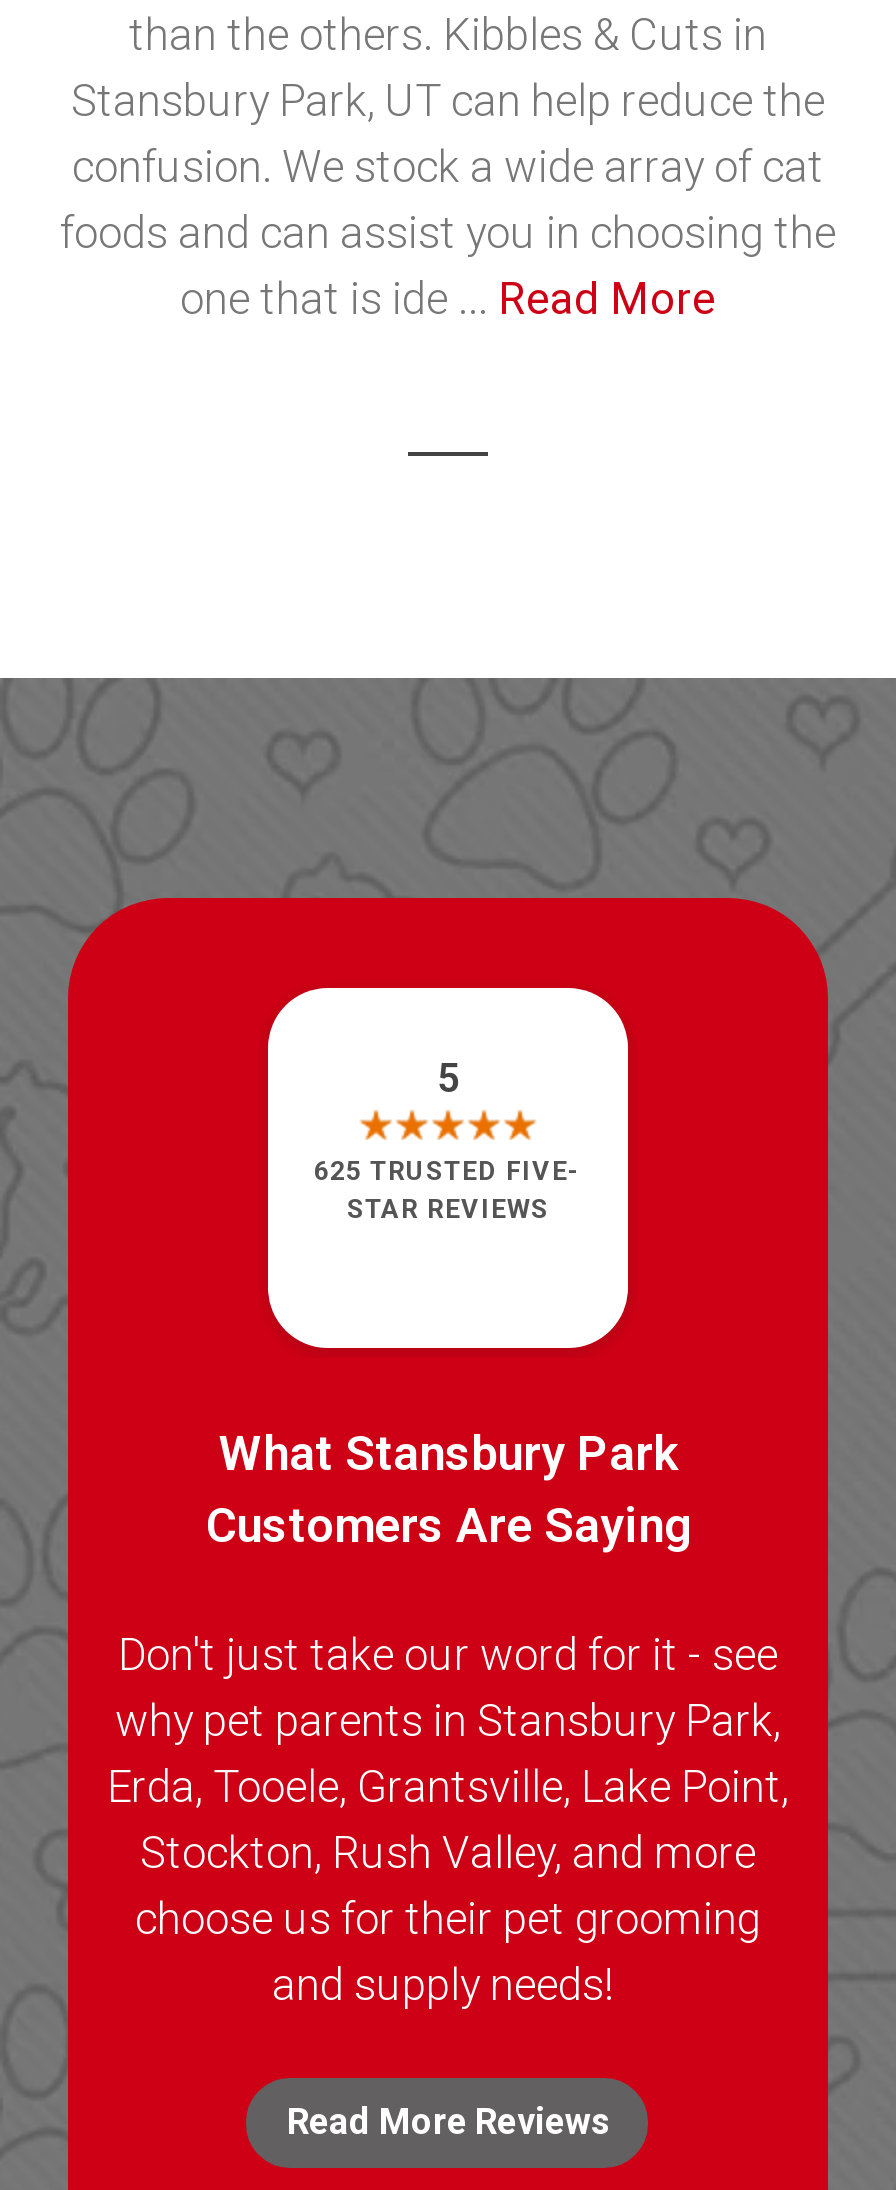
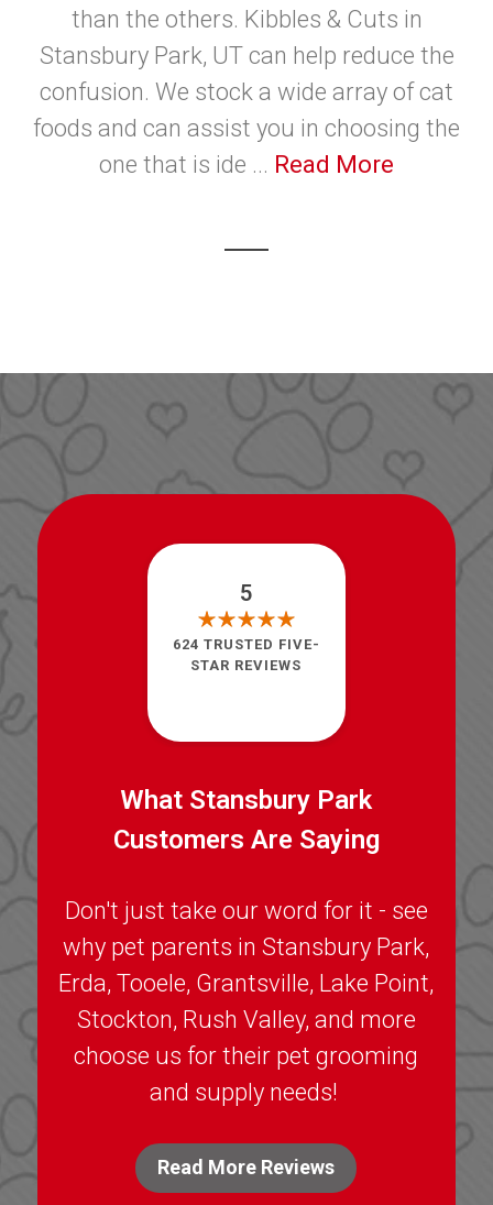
- 625 TRUSTED FIVE-
+ 624 TRUSTED FIVE-
